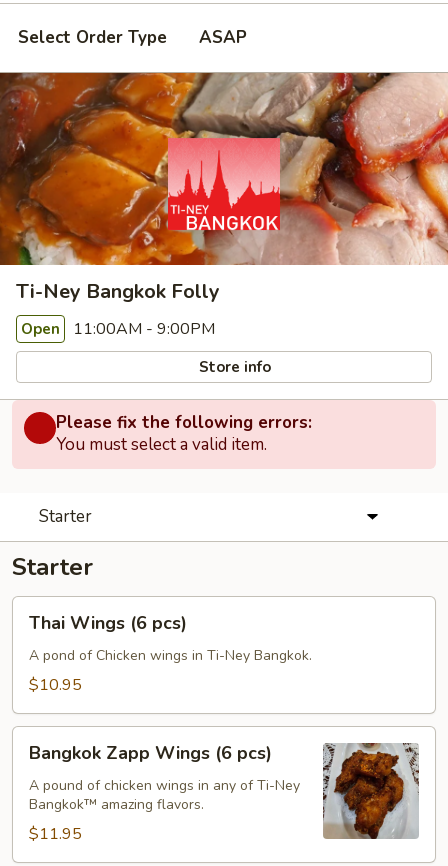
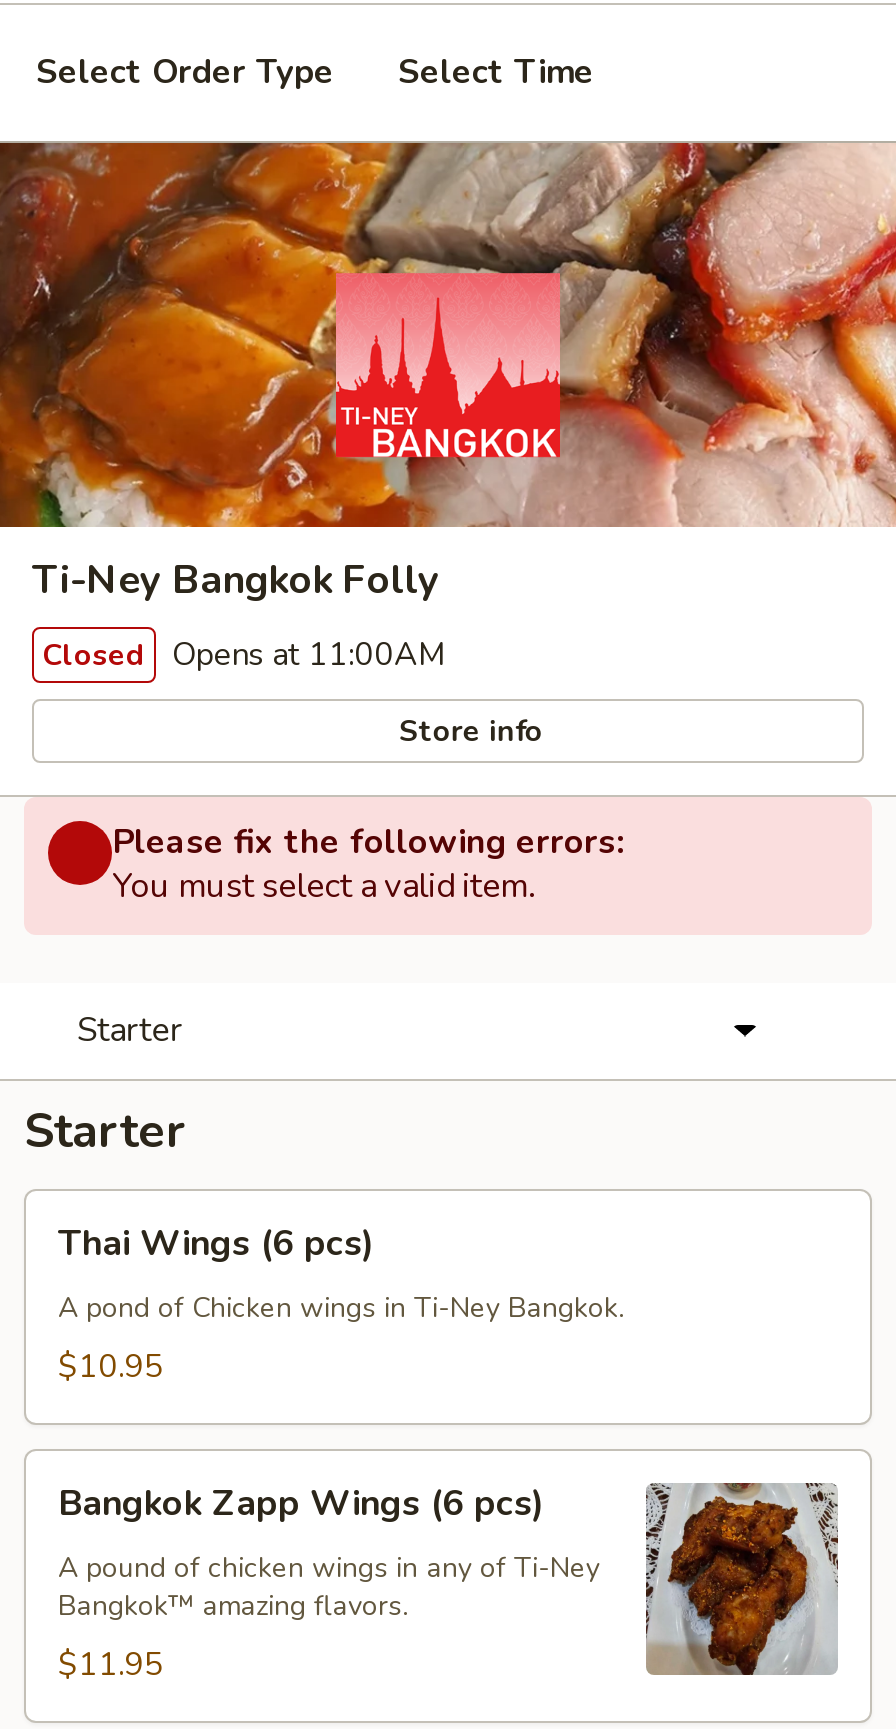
- ASAP
+ Select Time

- Open 11:00AM - 9:00PM
+ Closed Opens at 11:00AM
